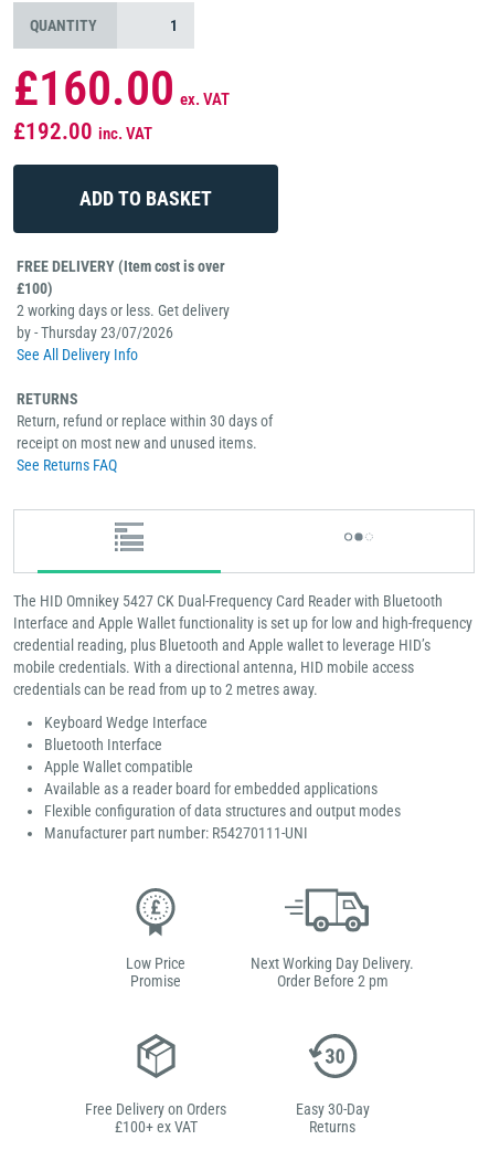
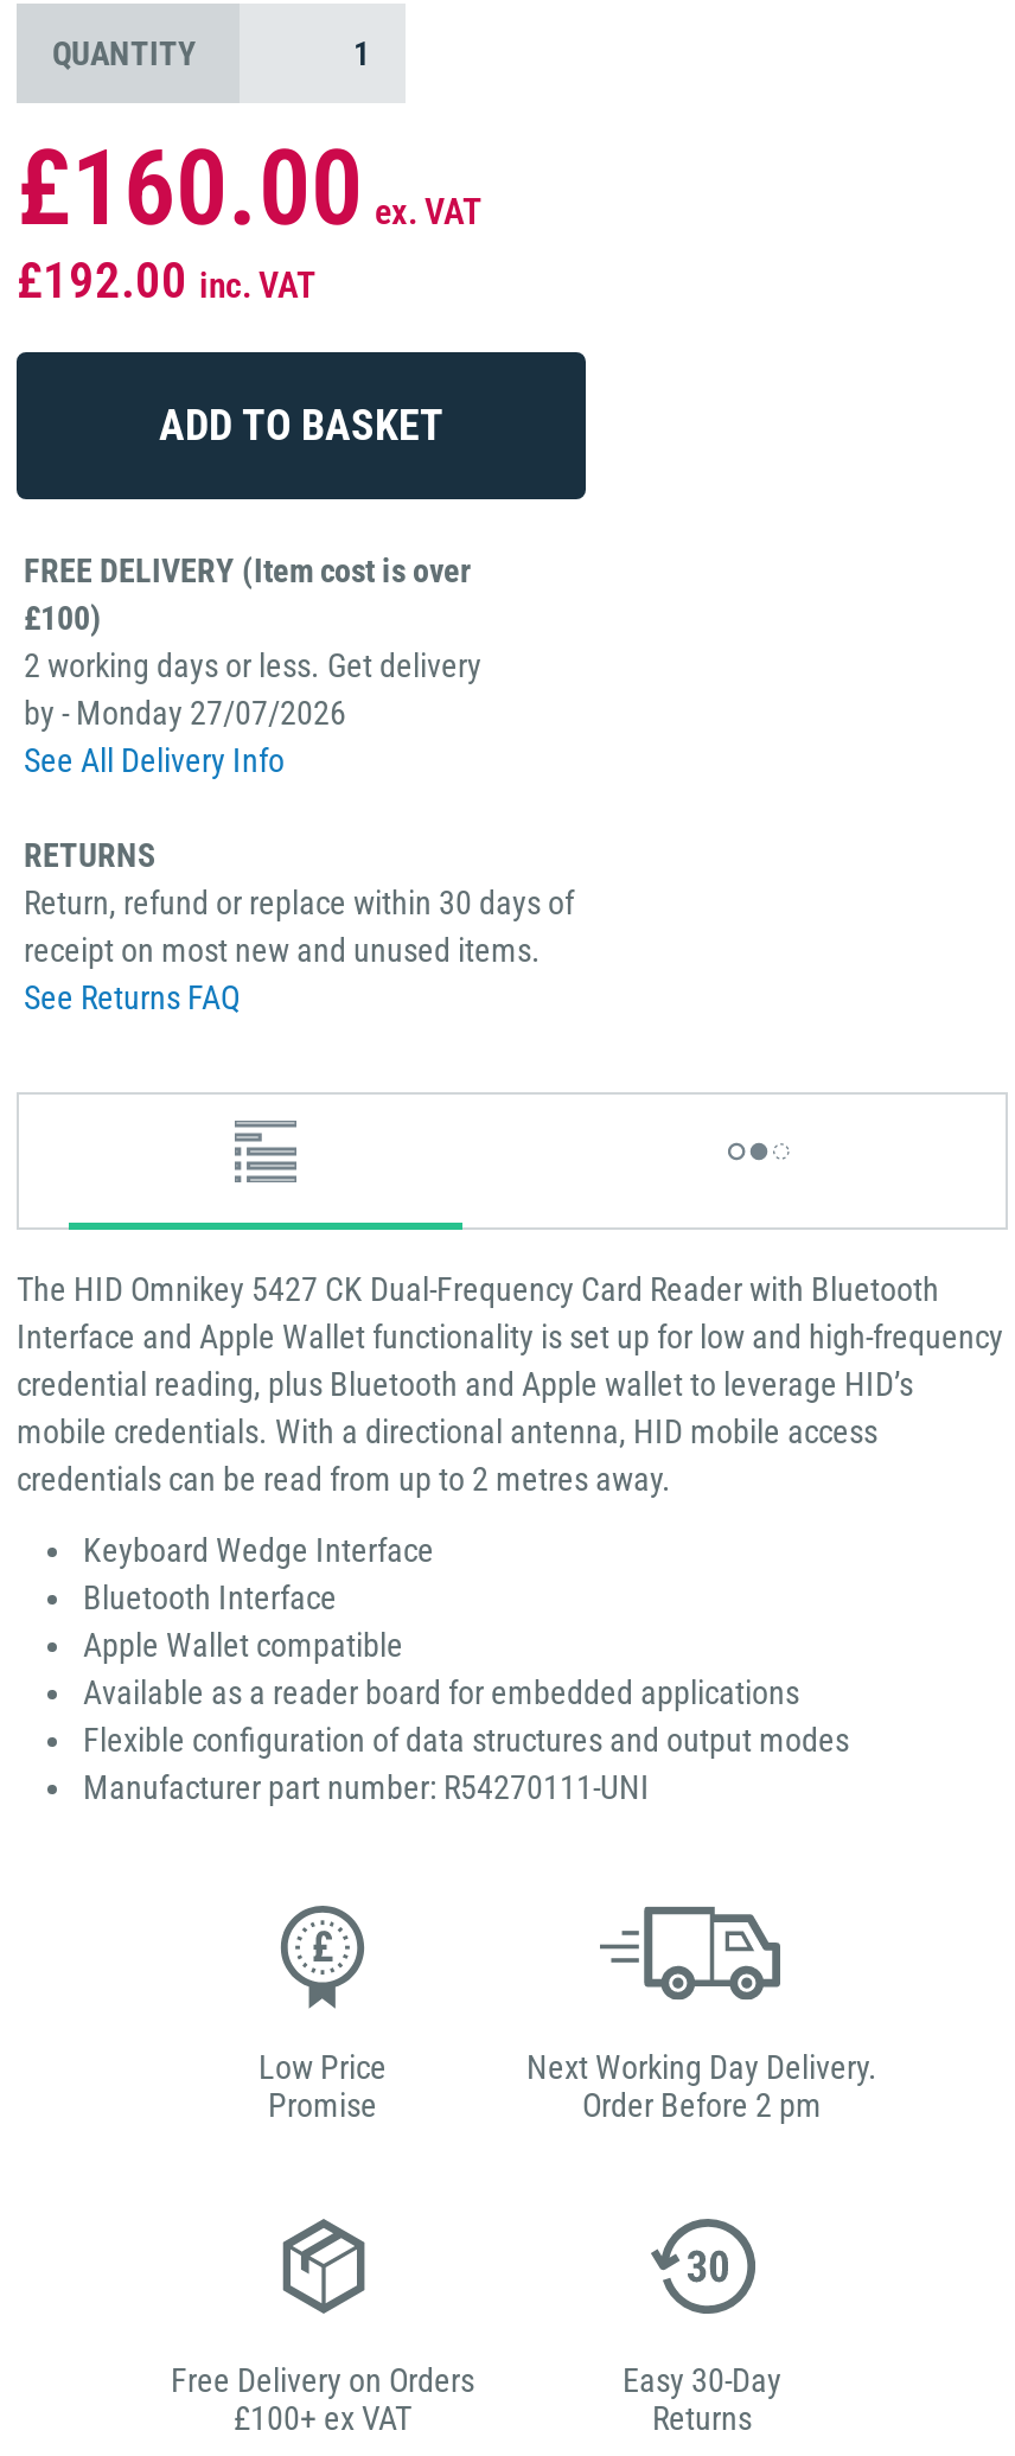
- by - Thursday 23/07/2026
+ by - Monday 27/07/2026
